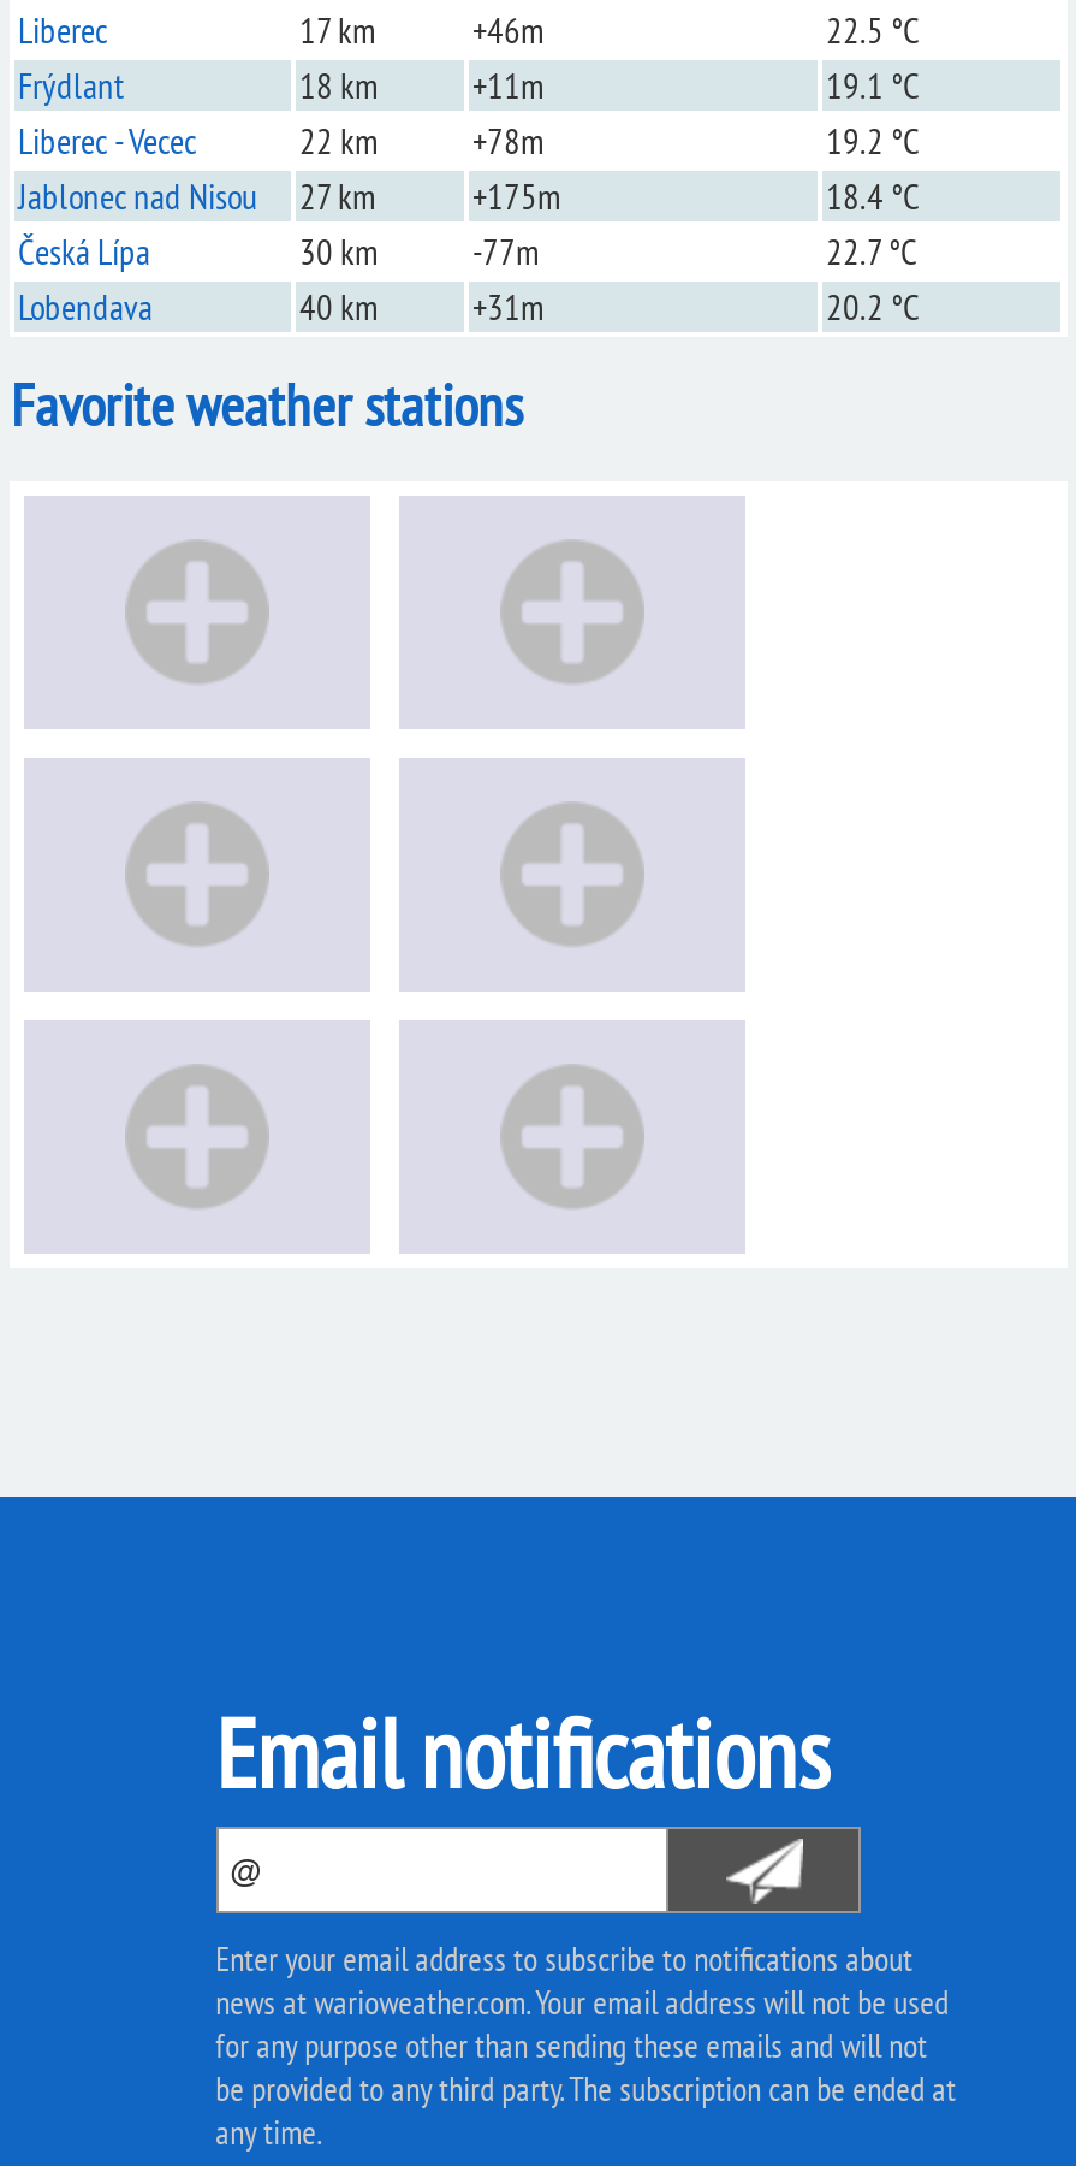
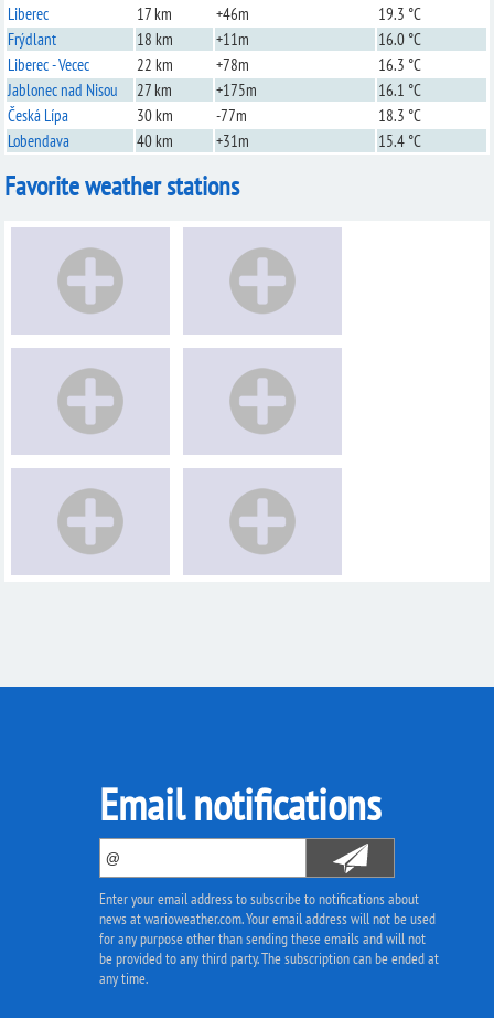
- 22.5 °C
+ 19.3 °C

- 19.1 °C
+ 16.0 °C

- 19.2 °C
+ 16.3 °C

- 18.4 °C
+ 16.1 °C

- 22.7 °C
+ 18.3 °C

- 20.2 °C
+ 15.4 °C
